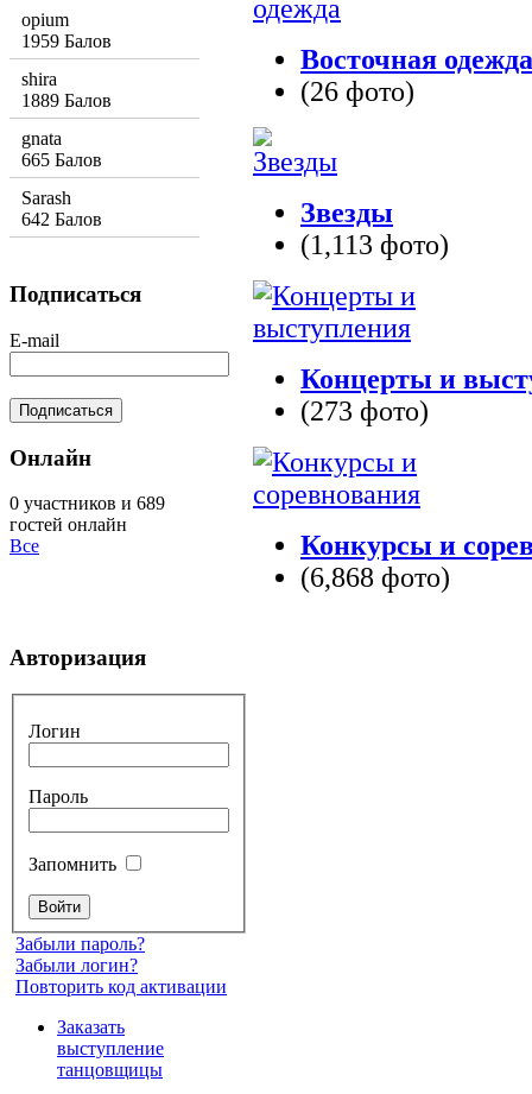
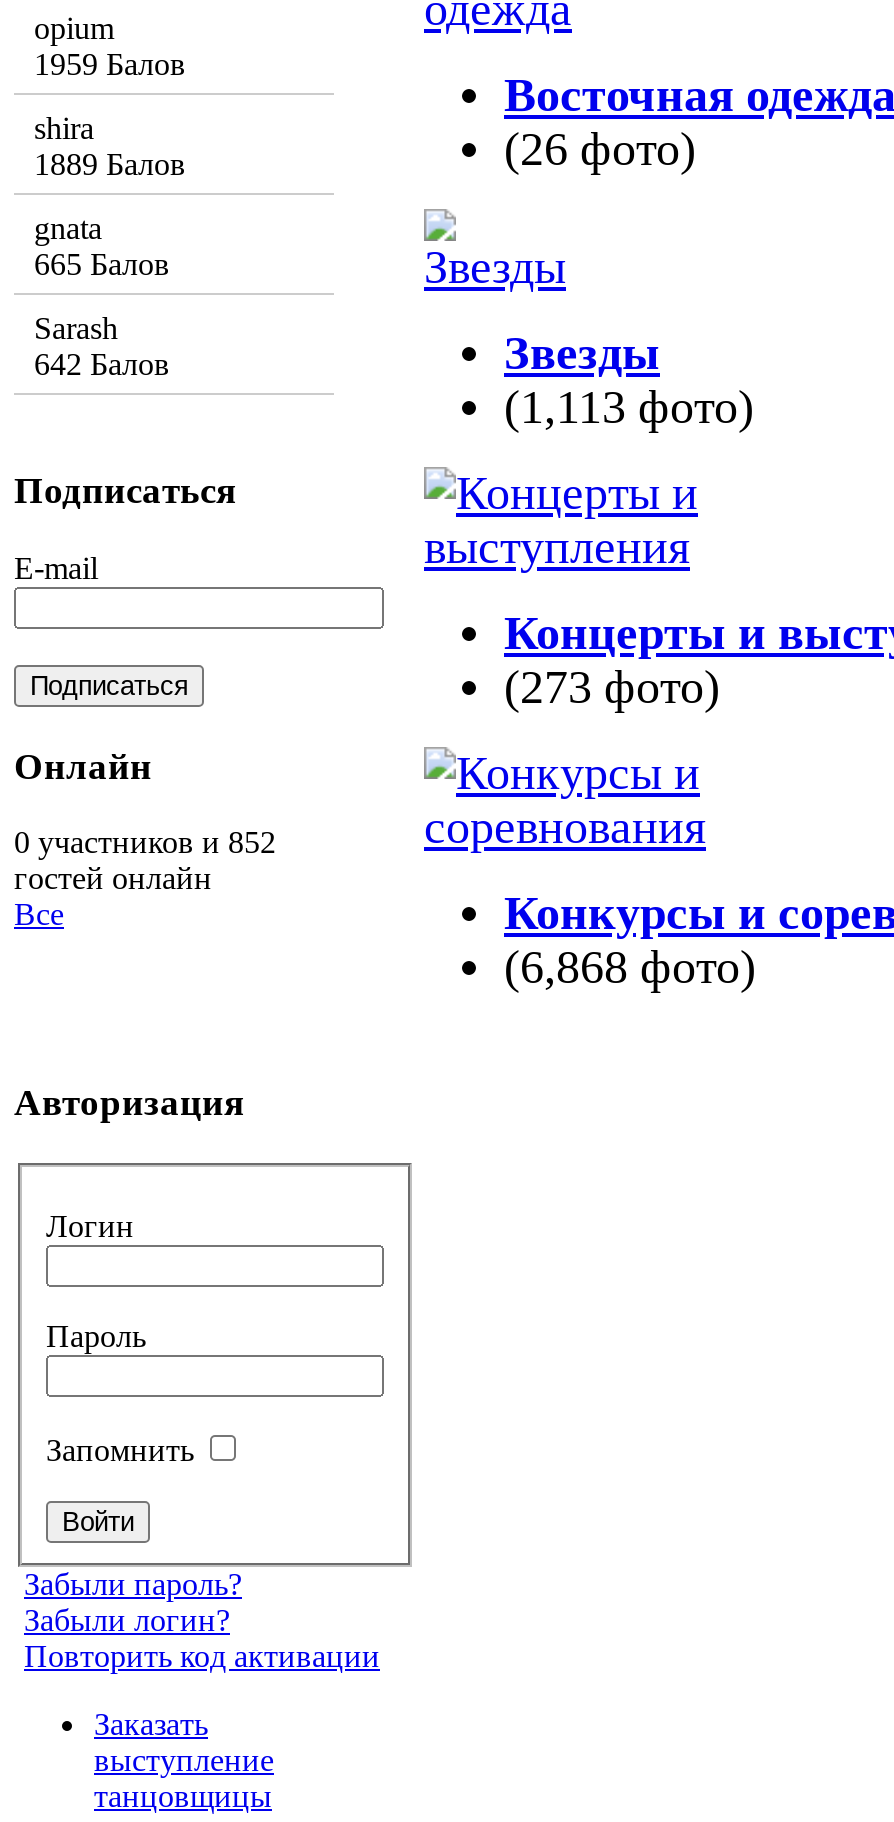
- 0 участников и 689
+ 0 участников и 852
